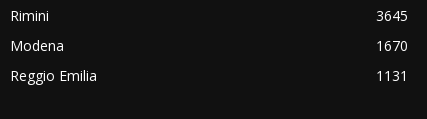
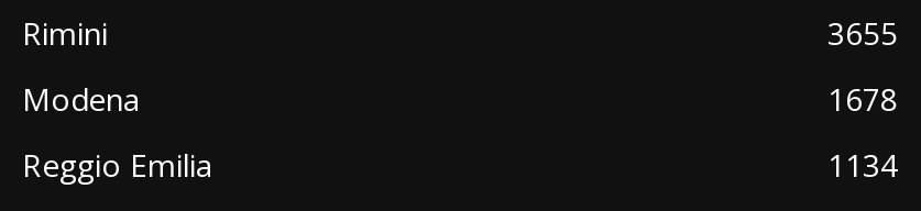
- 3645
+ 3655

- 1670
+ 1678

- 1131
+ 1134
